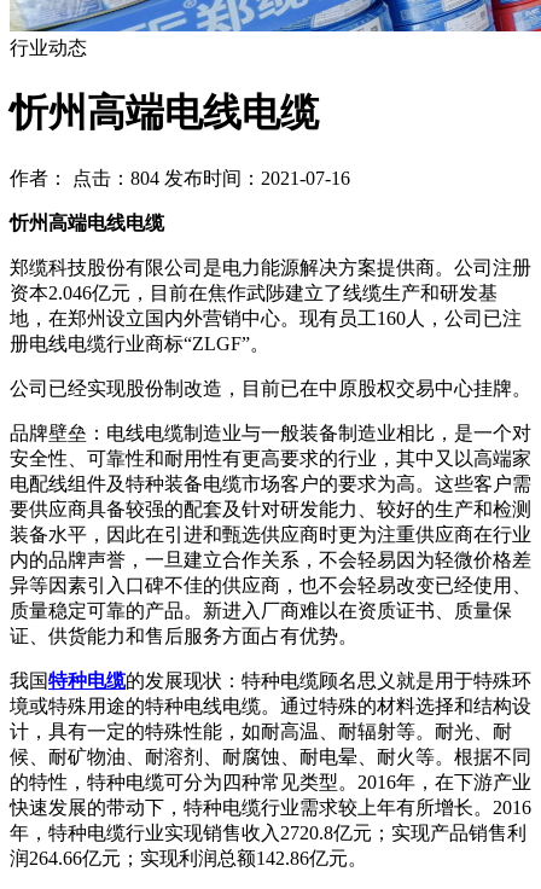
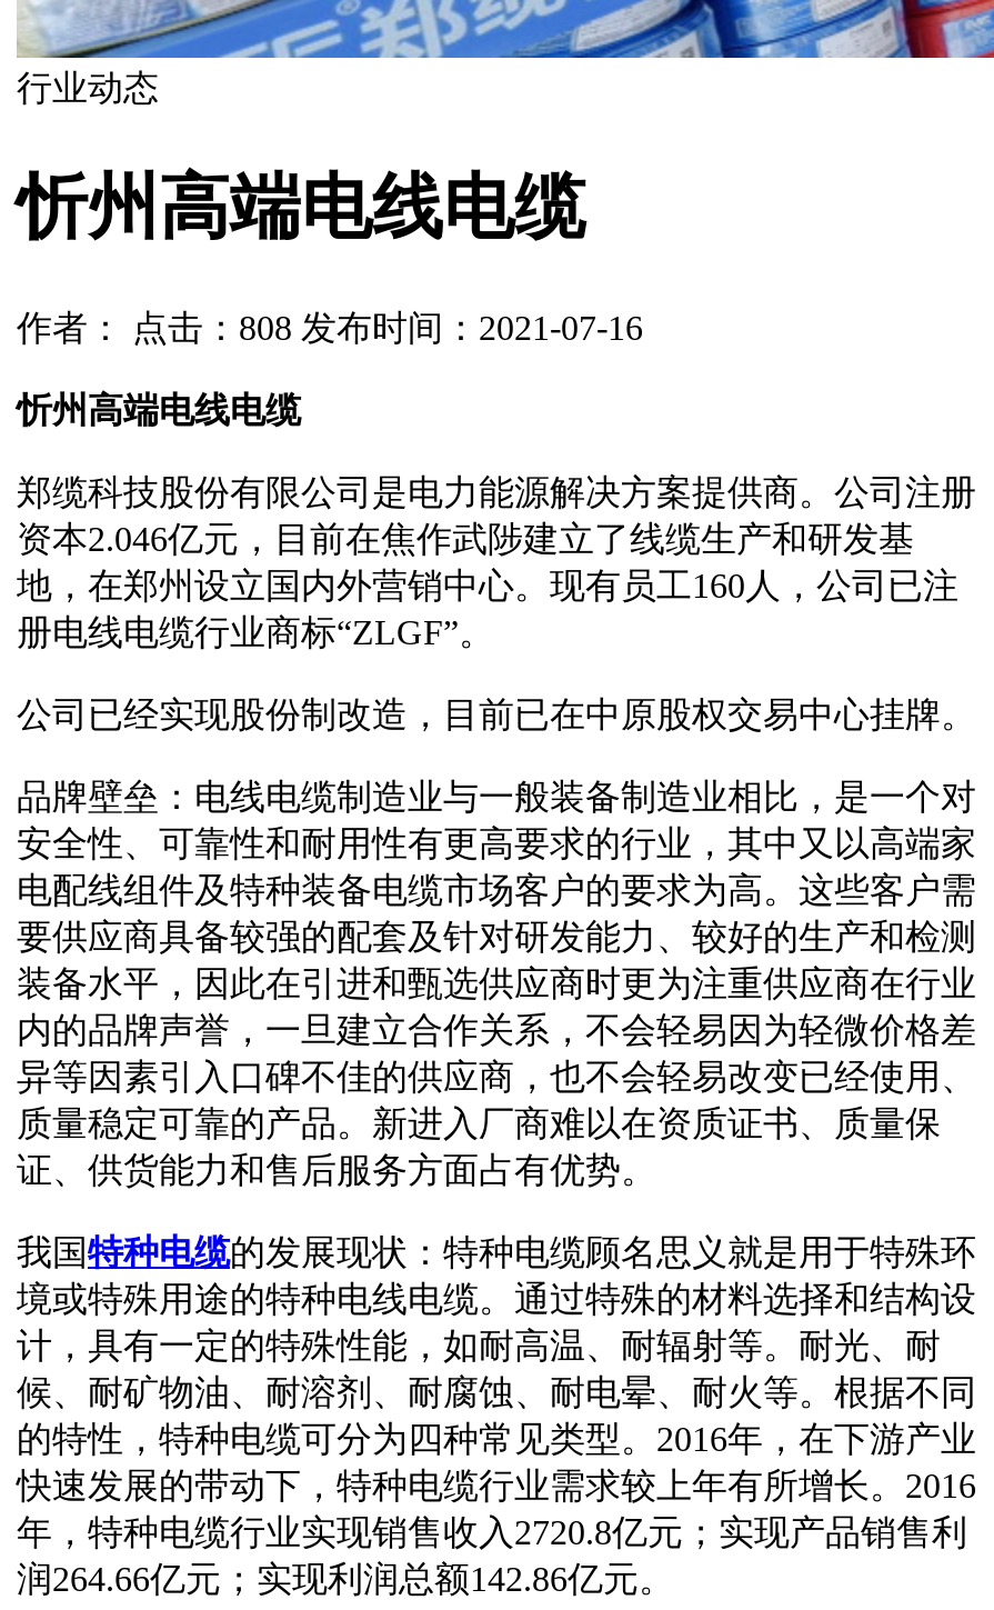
- 作者： 点击：804 发布时间：2021-07-16
+ 作者： 点击：808 发布时间：2021-07-16
